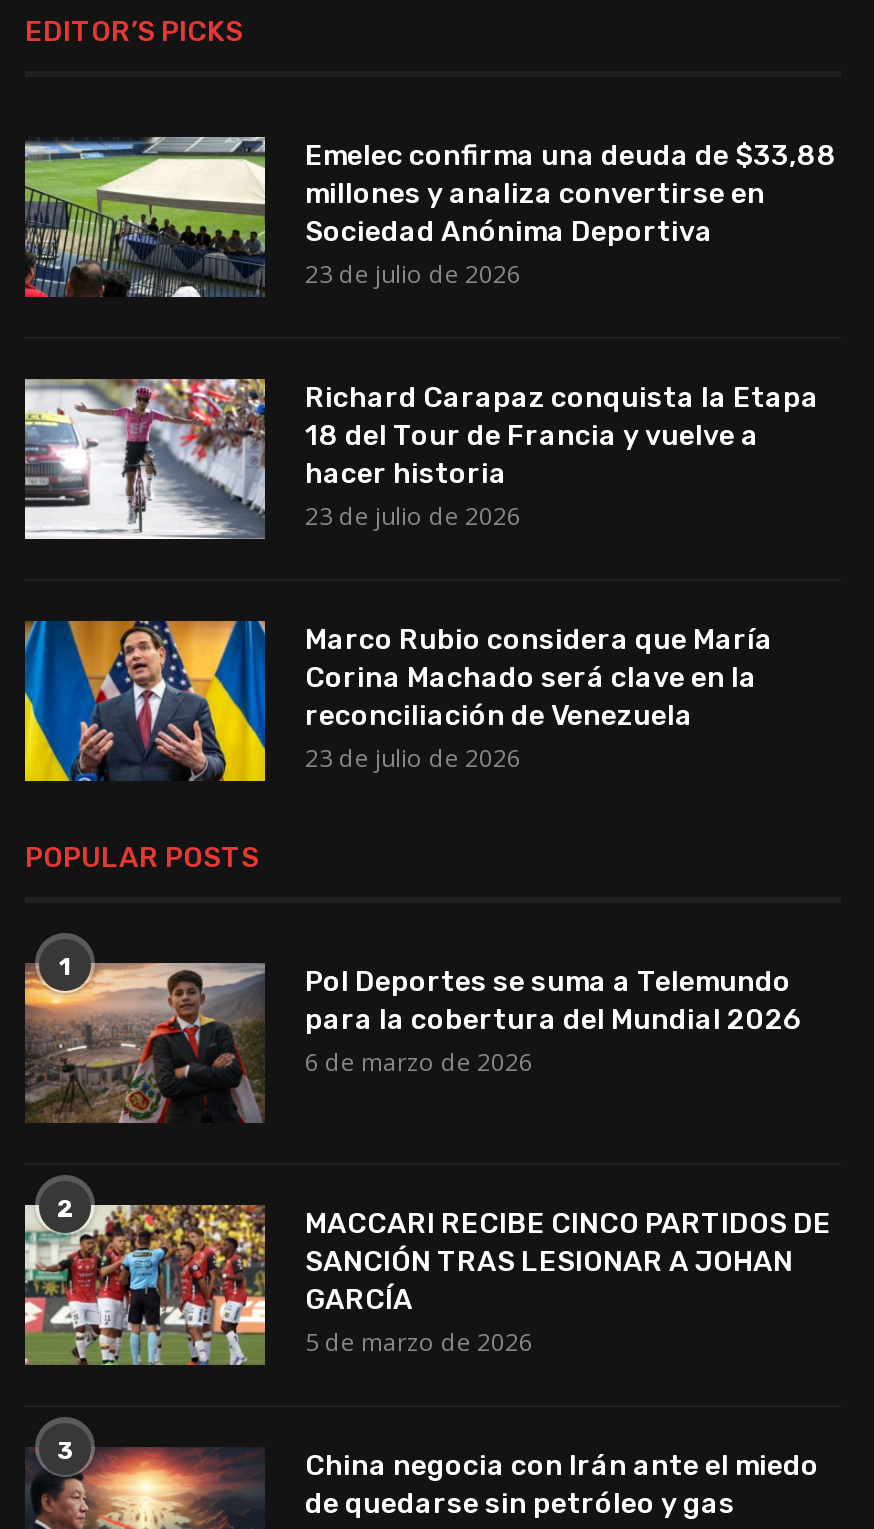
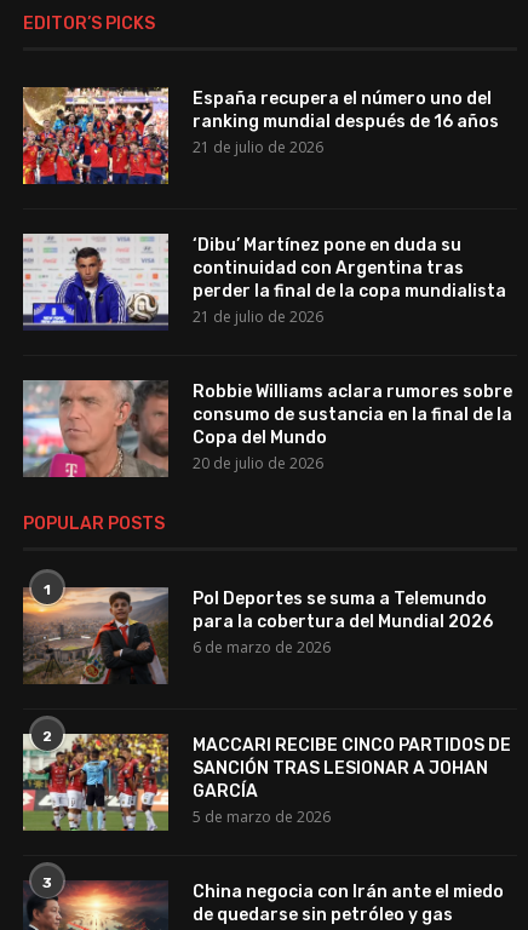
- [image]
- Emelec confirma una deuda de $33,88
- millones y analiza convertirse en
- Sociedad Anónima Deportiva
- 23 de julio de 2026
+ [image]
+ España recupera el número uno del
+ ranking mundial después de 16 años
+ 21 de julio de 2026

- [image]
- Richard Carapaz conquista la Etapa
- 18 del Tour de Francia y vuelve a
- hacer historia
- 23 de julio de 2026
+ [image]
+ ‘Dibu’ Martínez pone en duda su
+ continuidad con Argentina tras
+ perder la final de la copa mundialista
+ 21 de julio de 2026

- [image]
- Marco Rubio considera que María
- Corina Machado será clave en la
- reconciliación de Venezuela
- 23 de julio de 2026
+ [image]
+ Robbie Williams aclara rumores sobre
+ consumo de sustancia en la final de la
+ Copa del Mundo
+ 20 de julio de 2026
